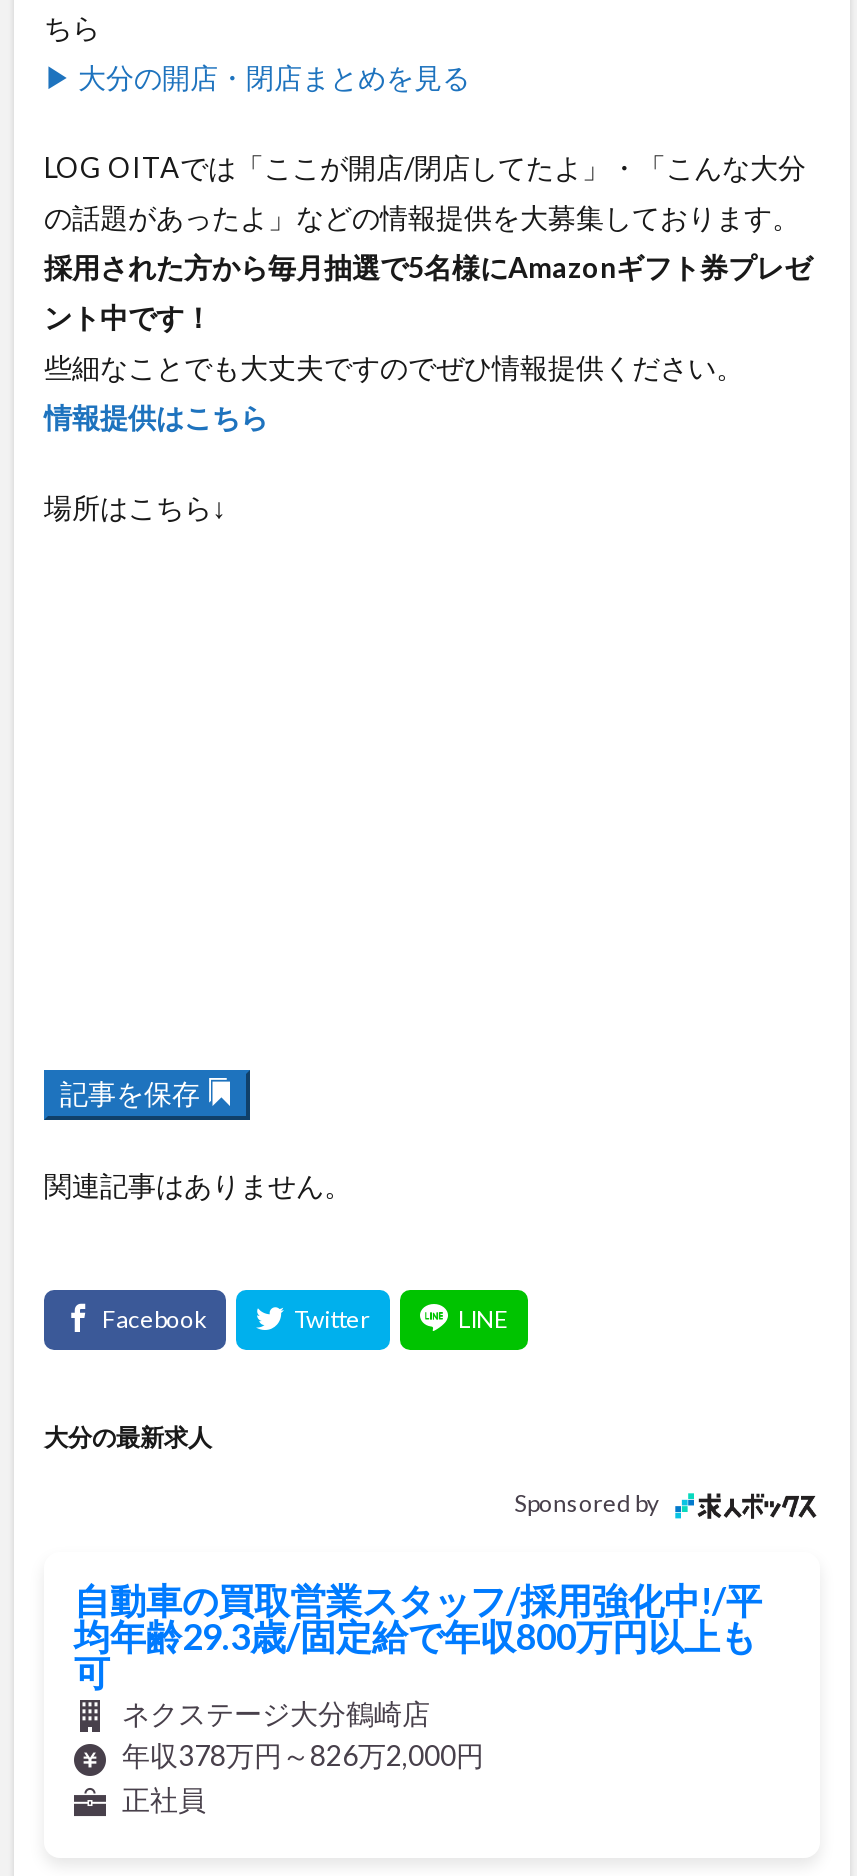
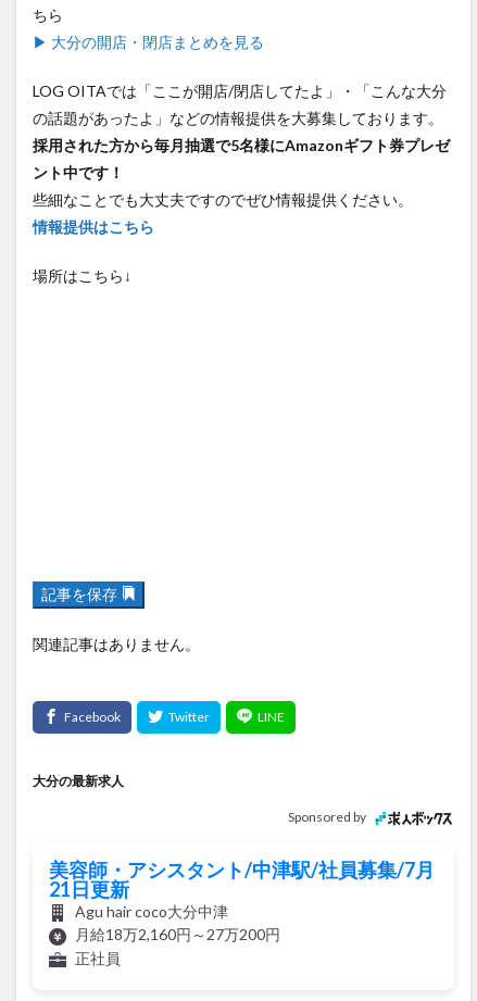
- 自動車の買取営業スタッフ/採用強化中!/平
- 均年齢29.3歳/固定給で年収800万円以上も
- 可
- ネクステージ大分鶴崎店
- 年収378万円～826万2,000円
+ 美容師・アシスタント/中津駅/社員募集/7月
+ 21日更新
+ Agu hair coco大分中津
+ 月給18万2,160円～27万200円
